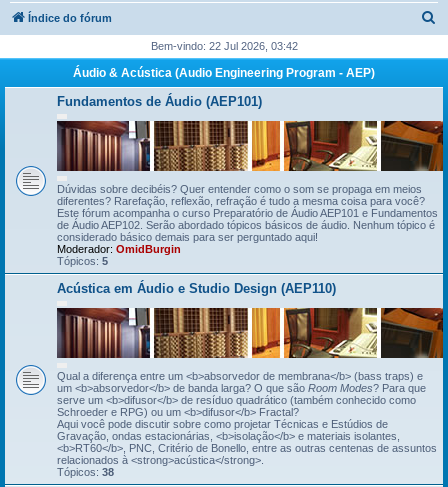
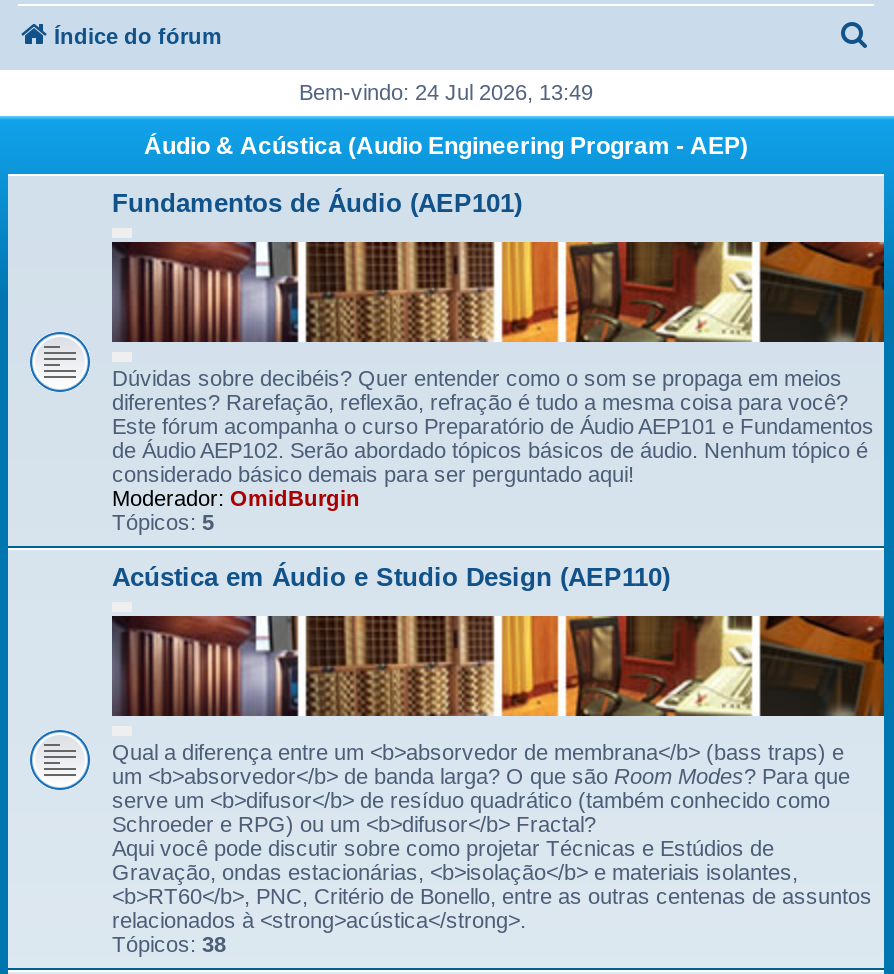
- Bem-vindo: 22 Jul 2026, 03:42
+ Bem-vindo: 24 Jul 2026, 13:49
